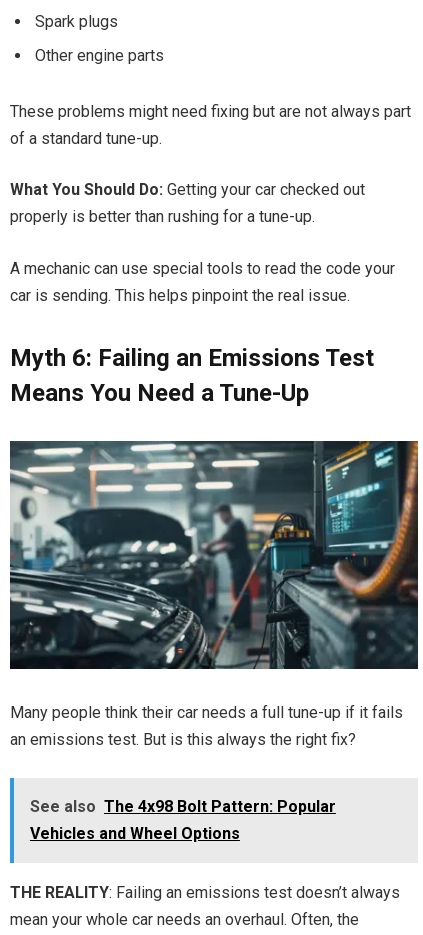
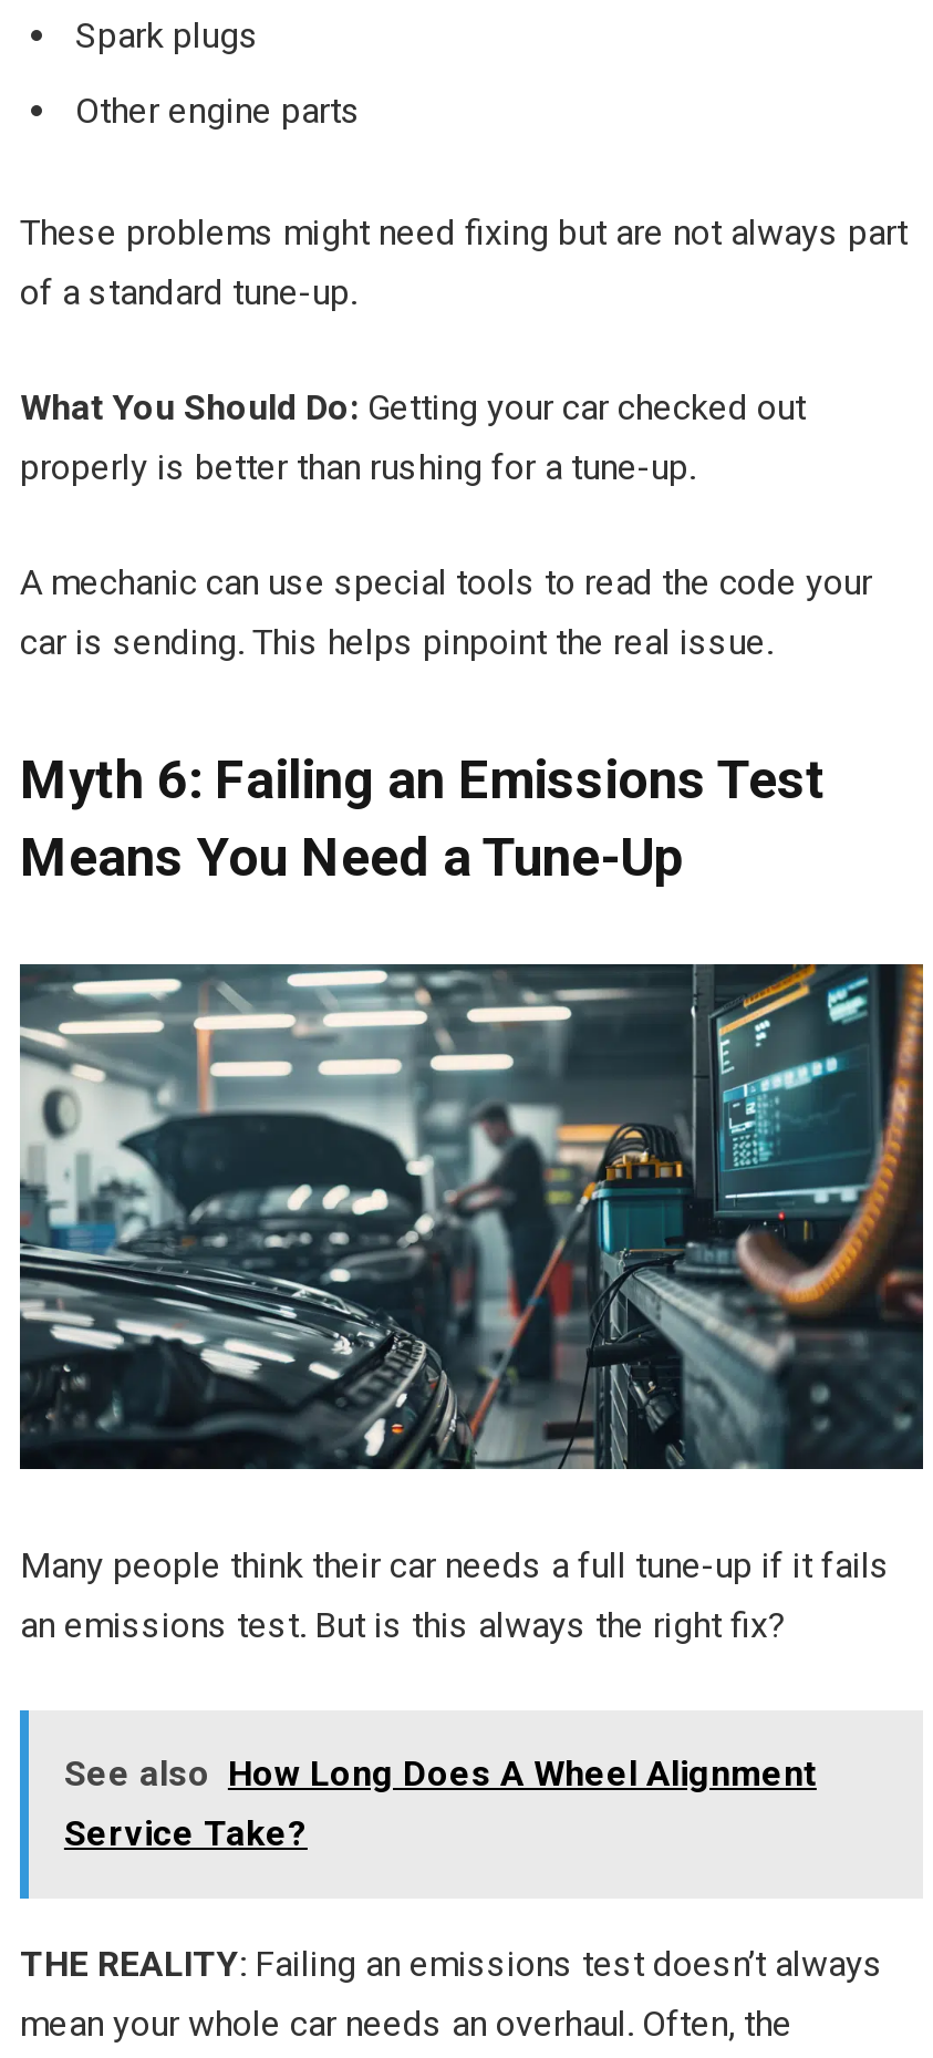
- See also The 4x98 Bolt Pattern: Popular
- Vehicles and Wheel Options
+ See also How Long Does A Wheel Alignment
+ Service Take?
